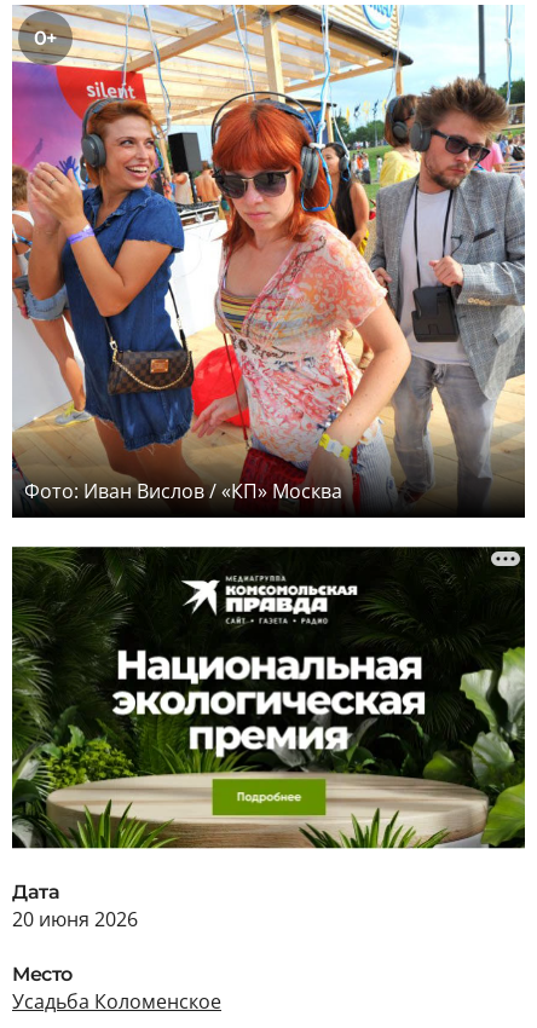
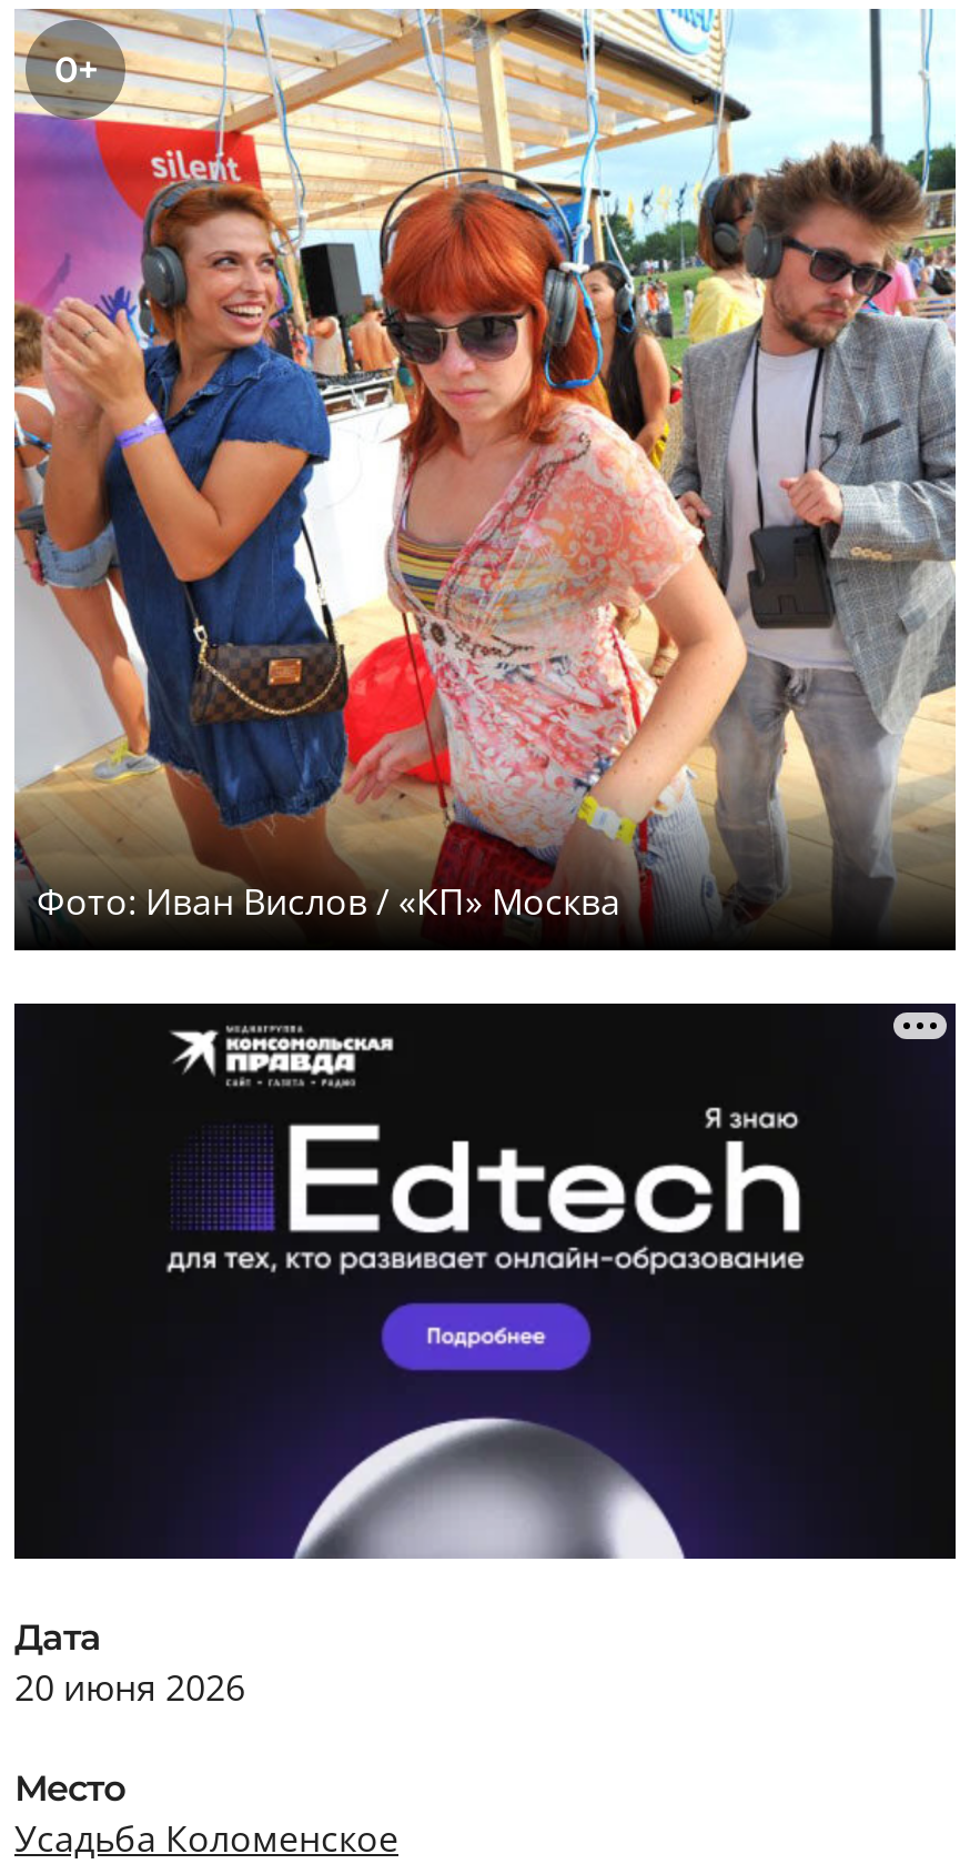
- [image]
+ [image]
